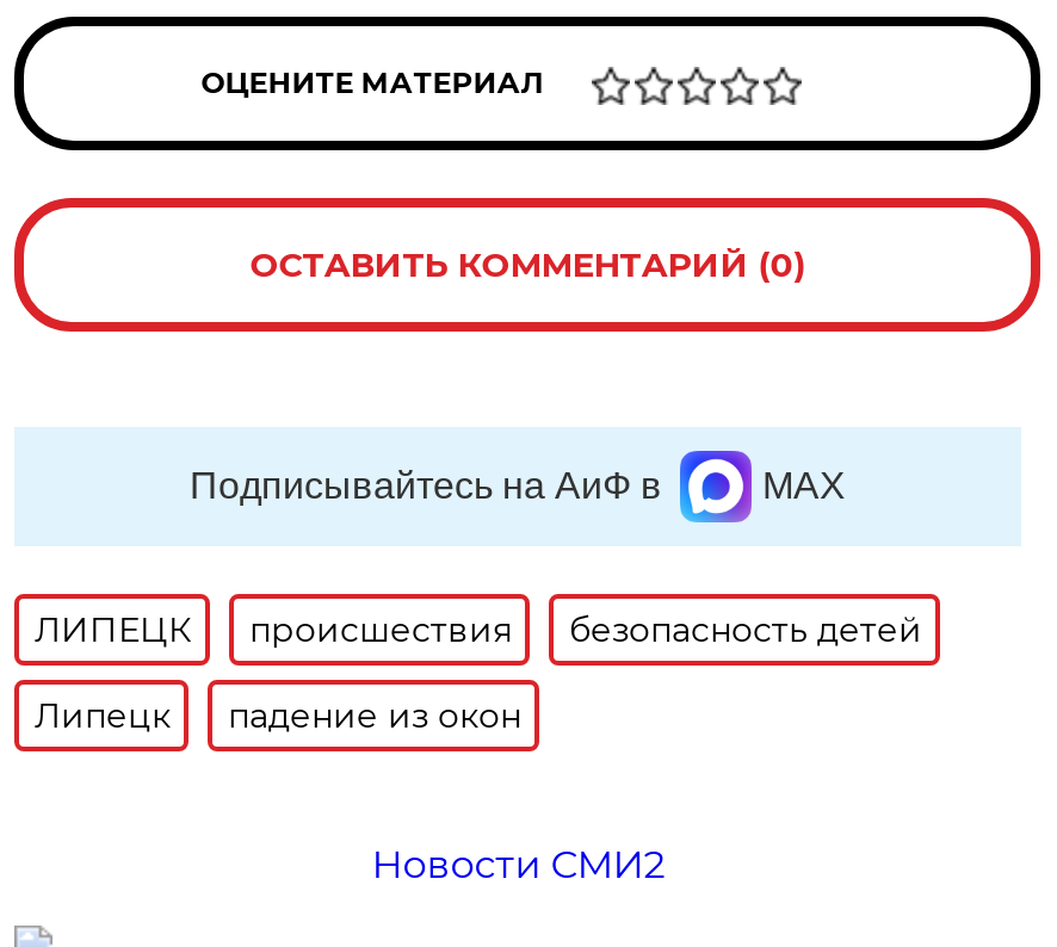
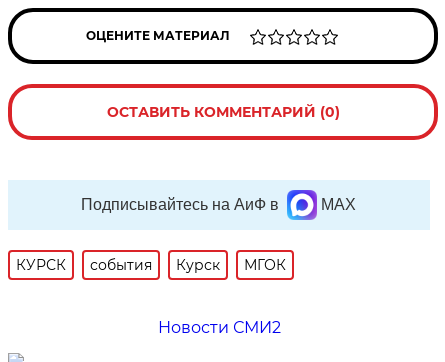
- ЛИПЕЦК
- происшествия
- безопасность детей
- Липецк
- падение из окон
+ КУРСК
+ события
+ Курск
+ МГОК
